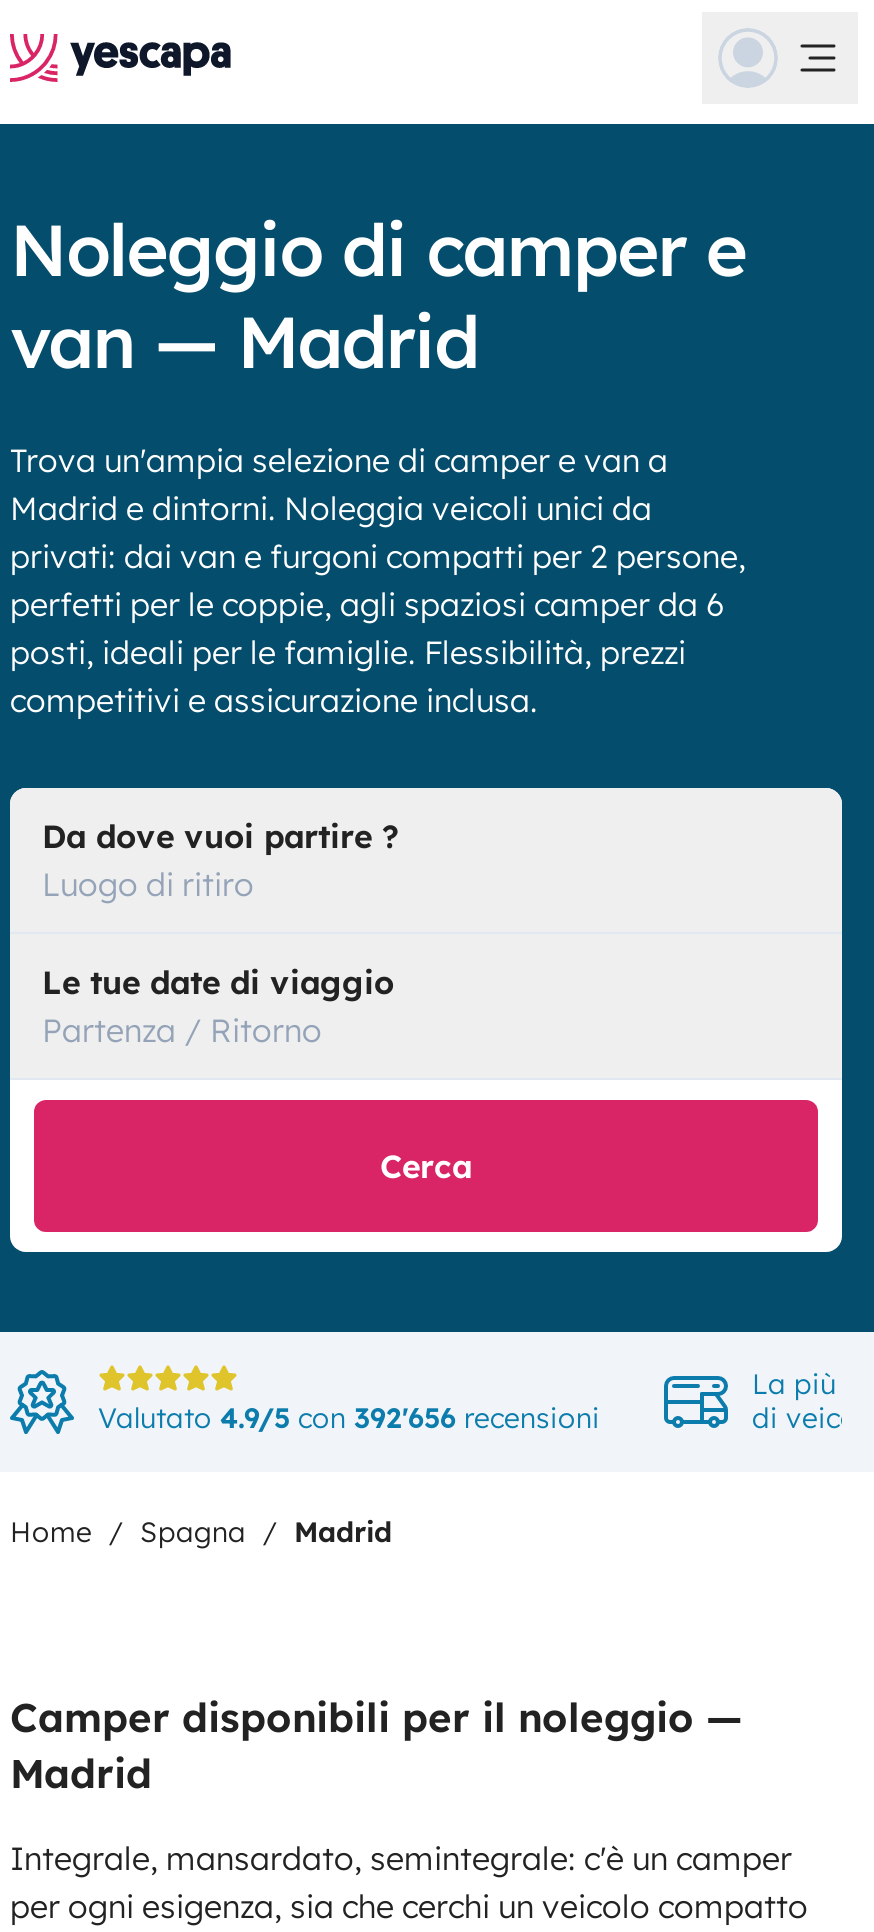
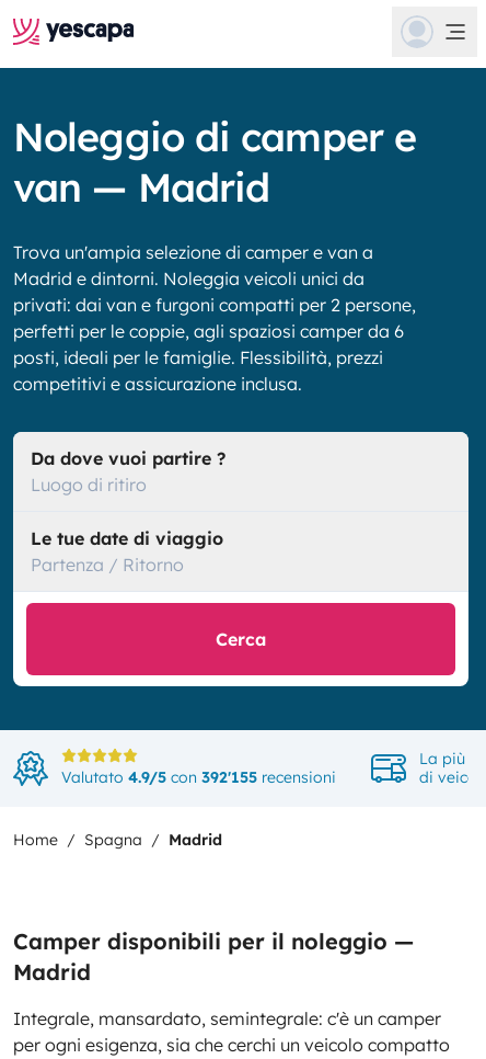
- Valutato 4.9/5 con 392'656 recensioni
+ Valutato 4.9/5 con 392'155 recensioni
